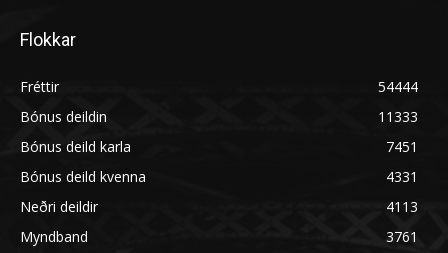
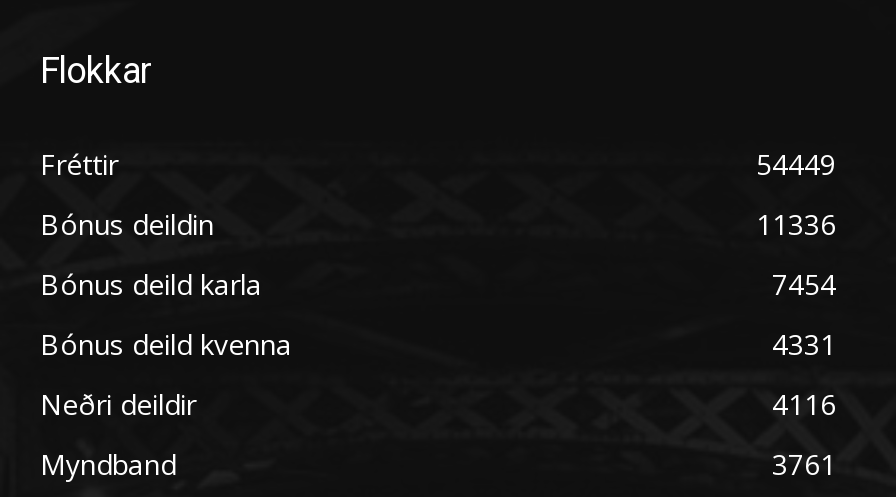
- 54444
+ 54449

- 11333
+ 11336

- 7451
+ 7454

- 4113
+ 4116
